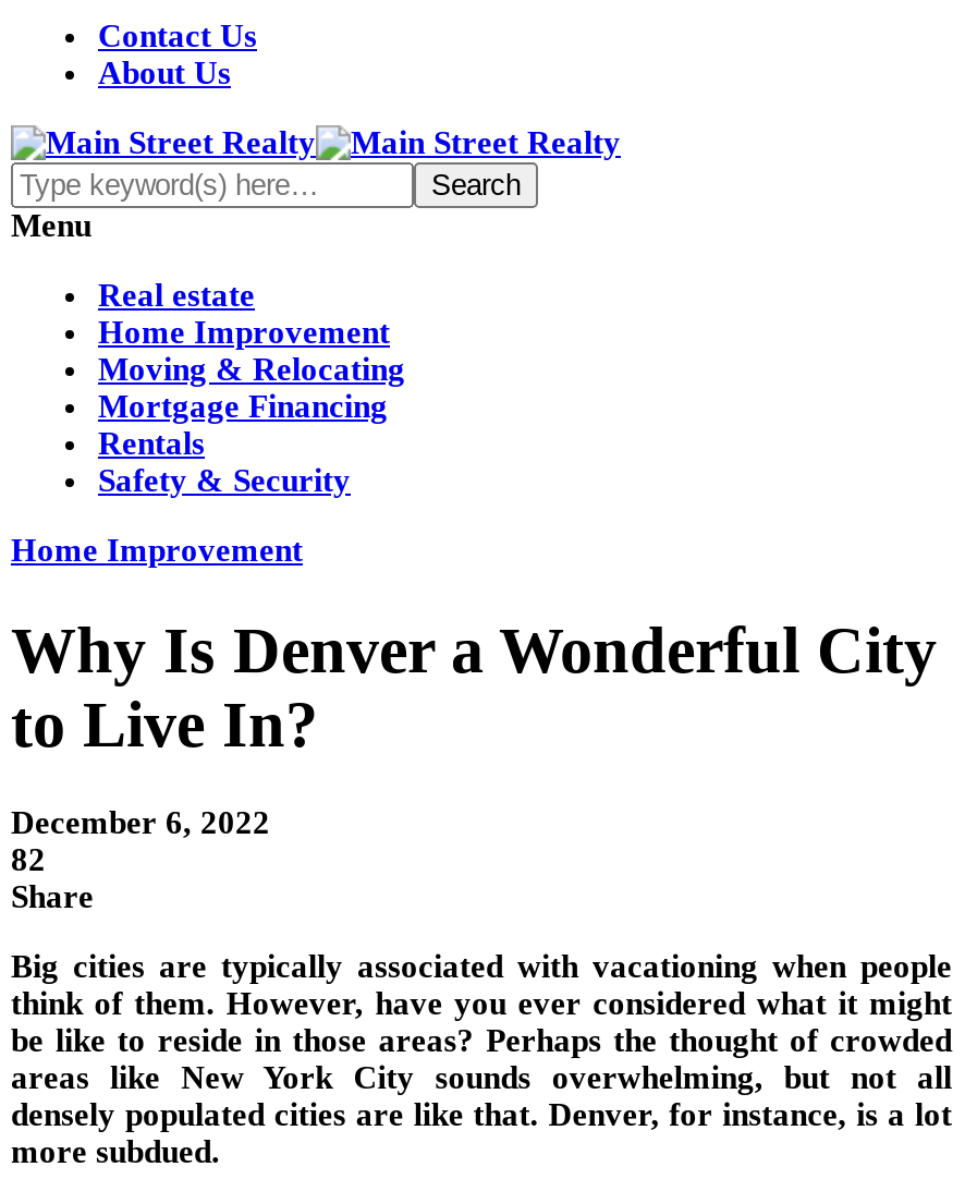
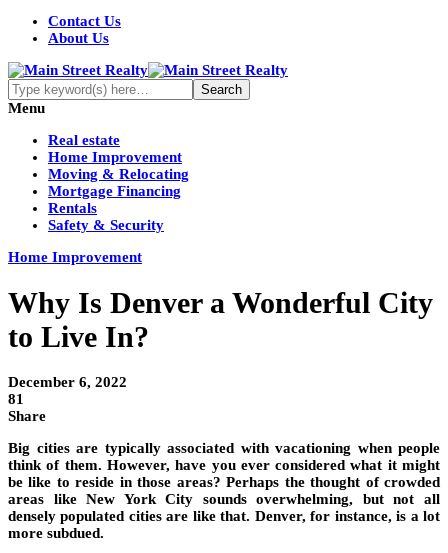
- 82
+ 81
